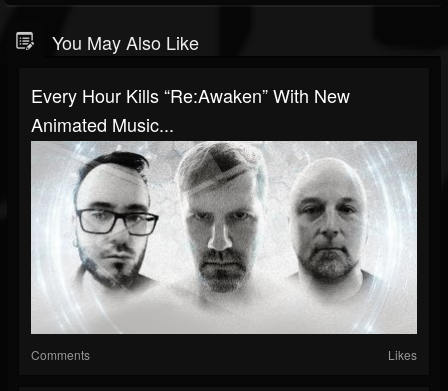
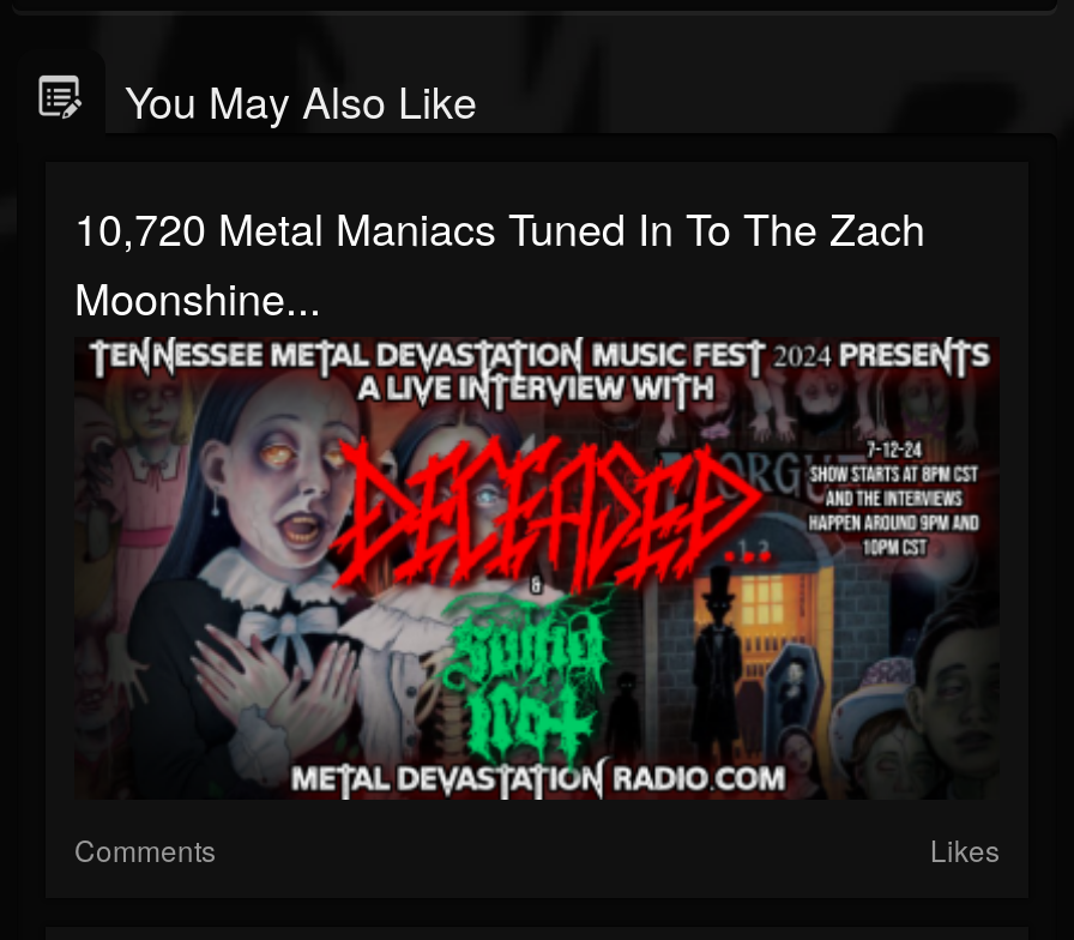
- Every Hour Kills “Re:Awaken” With New
- Animated Music...
+ 10,720 Metal Maniacs Tuned In To The Zach
+ Moonshine...

- [image]
+ [image]
